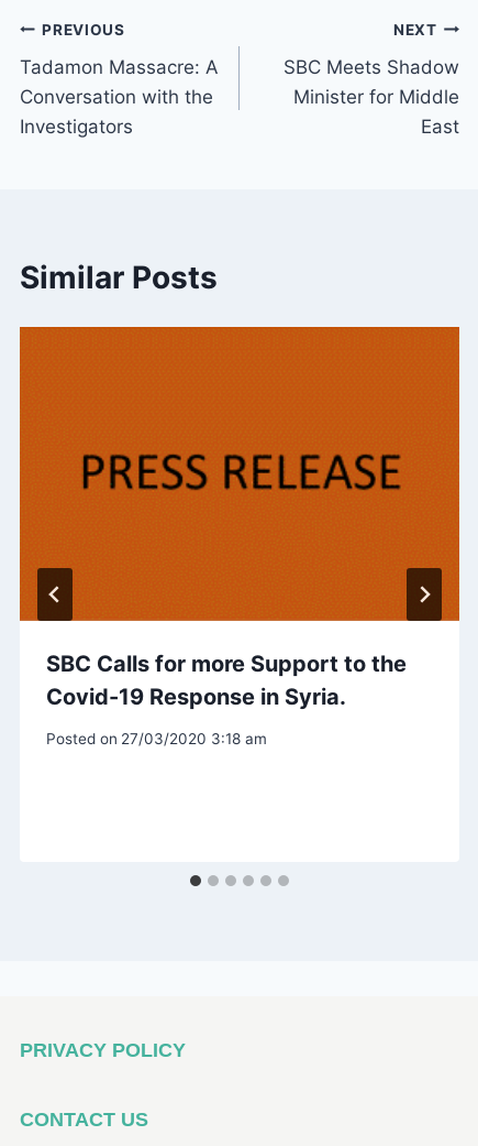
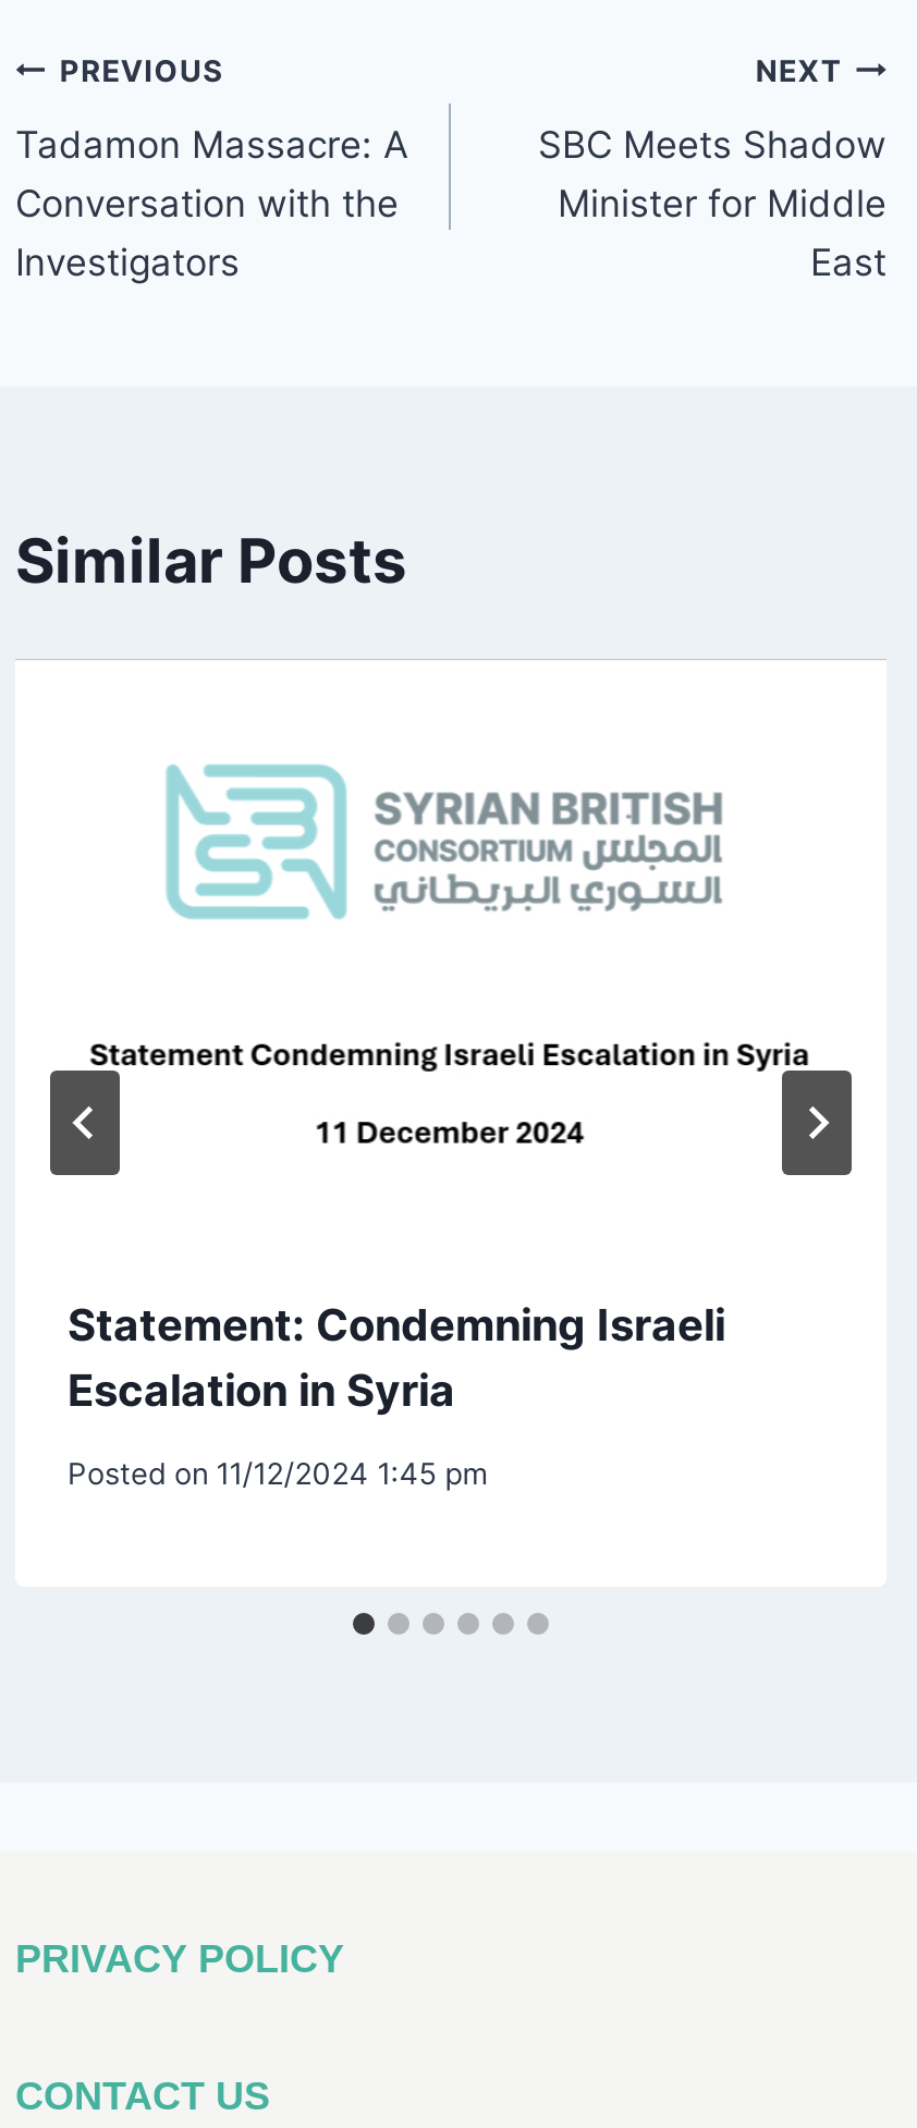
- [image]
+ [image]

- SBC Calls for more Support to the
- Covid-19 Response in Syria.
+ Statement: Condemning Israeli
+ Escalation in Syria

- Posted on 27/03/2020 3:18 am
+ Posted on 11/12/2024 1:45 pm
